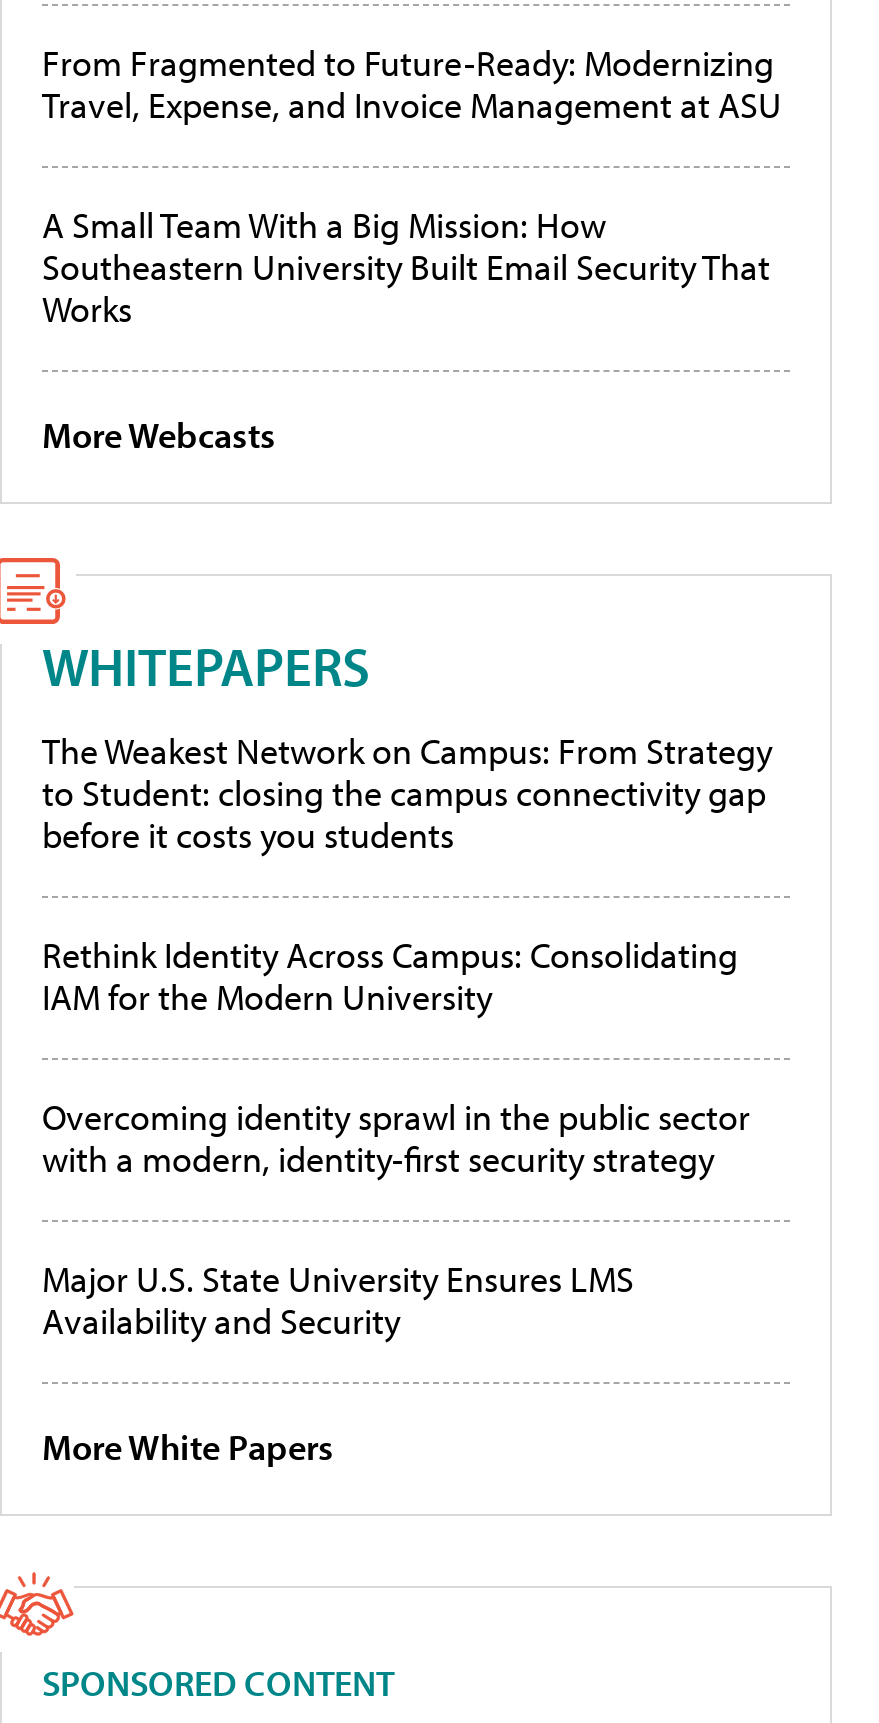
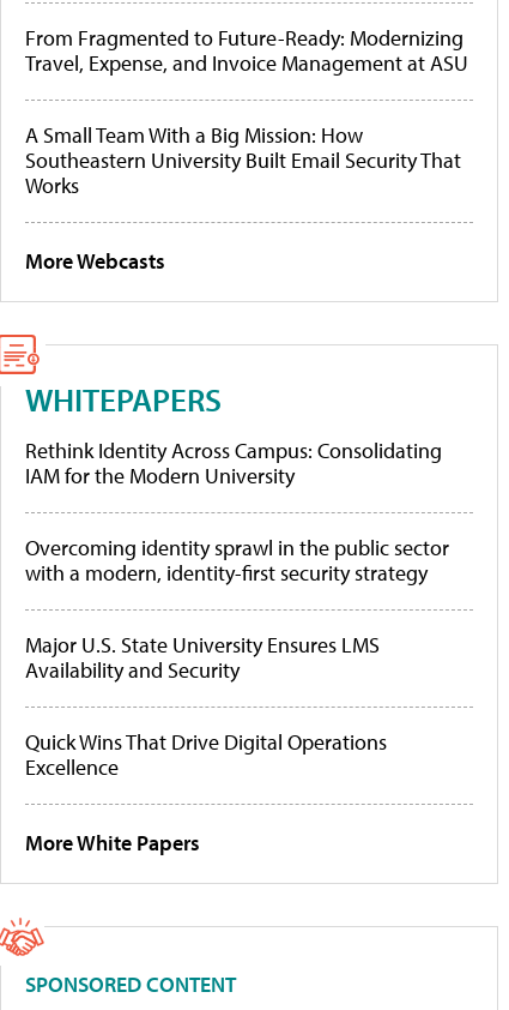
- The Weakest Network on Campus: From Strategy
- to Student: closing the campus connectivity gap
- before it costs you students

moved up: Rethink Identity Across Campus: Consolidating | IAM for the Modern University | Overcoming identity sprawl in the public sector | with a modern, identity-first security strategy | Major U.S. State University Ensures LMS | Availability and Security

+ Quick Wins That Drive Digital Operations
+ Excellence
